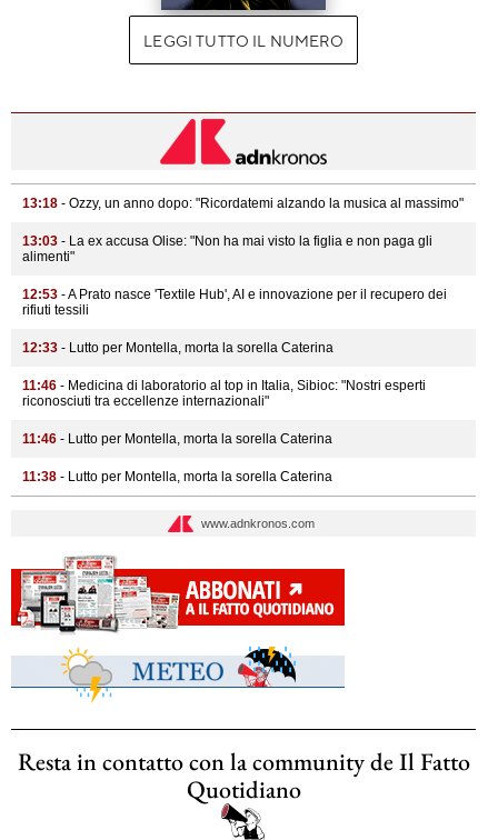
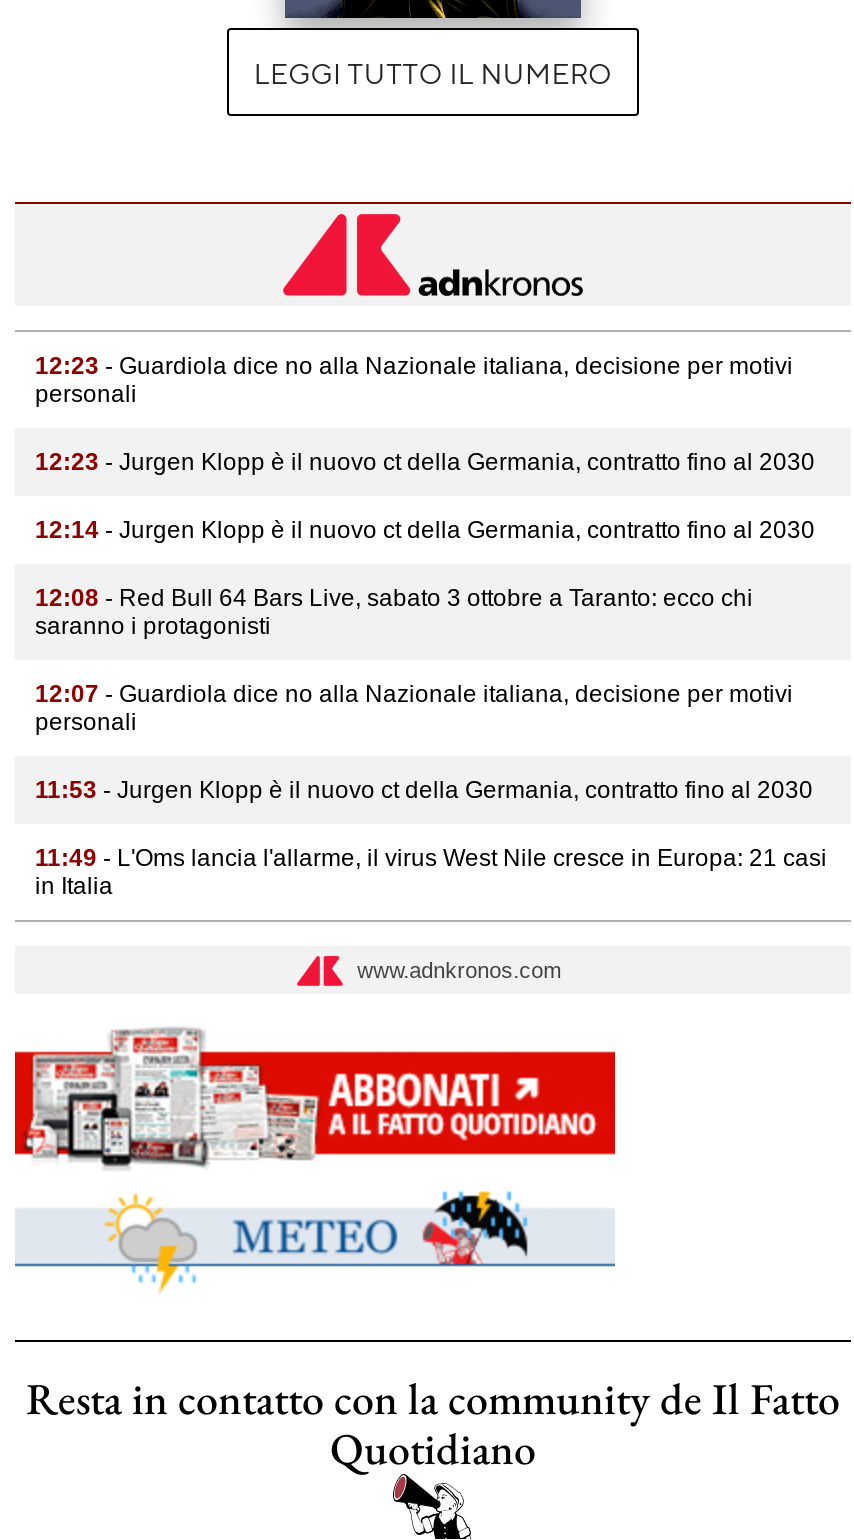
- 13:18 - Ozzy, un anno dopo: "Ricordatemi alzando la musica al massimo"
+ 12:23 - Guardiola dice no alla Nazionale italiana, decisione per motivi
+ personali

- 13:03 - La ex accusa Olise: "Non ha mai visto la figlia e non paga gli
- alimenti"
+ 12:23 - Jurgen Klopp è il nuovo ct della Germania, contratto fino al 2030

- 12:53 - A Prato nasce 'Textile Hub', AI e innovazione per il recupero dei
- rifiuti tessili
+ 12:14 - Jurgen Klopp è il nuovo ct della Germania, contratto fino al 2030

- 12:33 - Lutto per Montella, morta la sorella Caterina
+ 12:08 - Red Bull 64 Bars Live, sabato 3 ottobre a Taranto: ecco chi
+ saranno i protagonisti

- 11:46 - Medicina di laboratorio al top in Italia, Sibioc: "Nostri esperti
- riconosciuti tra eccellenze internazionali"
+ 12:07 - Guardiola dice no alla Nazionale italiana, decisione per motivi
+ personali

- 11:46 - Lutto per Montella, morta la sorella Caterina
+ 11:53 - Jurgen Klopp è il nuovo ct della Germania, contratto fino al 2030

- 11:38 - Lutto per Montella, morta la sorella Caterina
+ 11:49 - L'Oms lancia l'allarme, il virus West Nile cresce in Europa: 21 casi
+ in Italia
